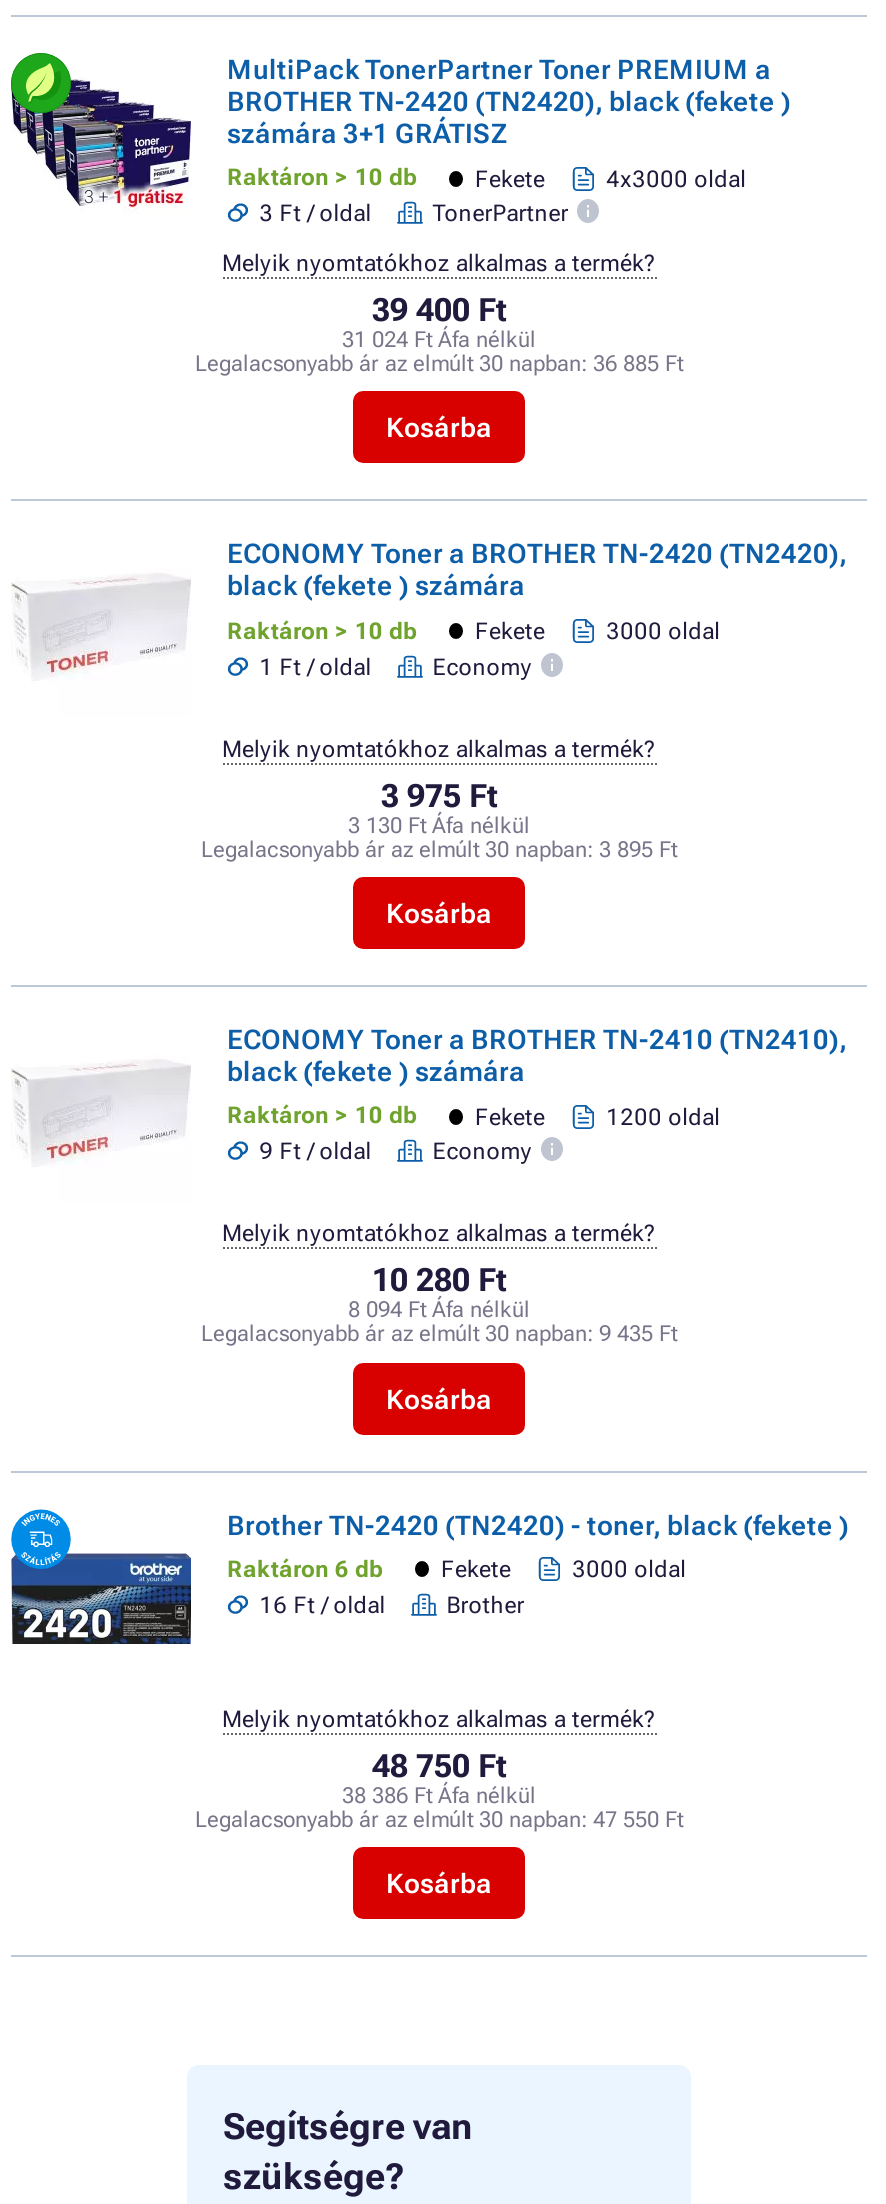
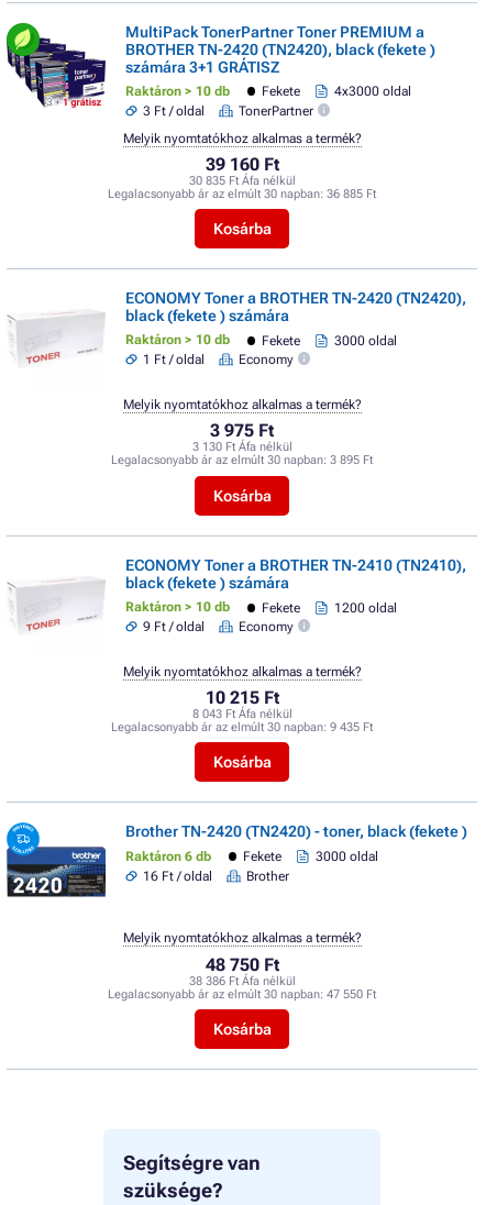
- 39 400 Ft
+ 39 160 Ft

- 31 024 Ft Áfa nélkül
+ 30 835 Ft Áfa nélkül

- 10 280 Ft
+ 10 215 Ft

- 8 094 Ft Áfa nélkül
+ 8 043 Ft Áfa nélkül
